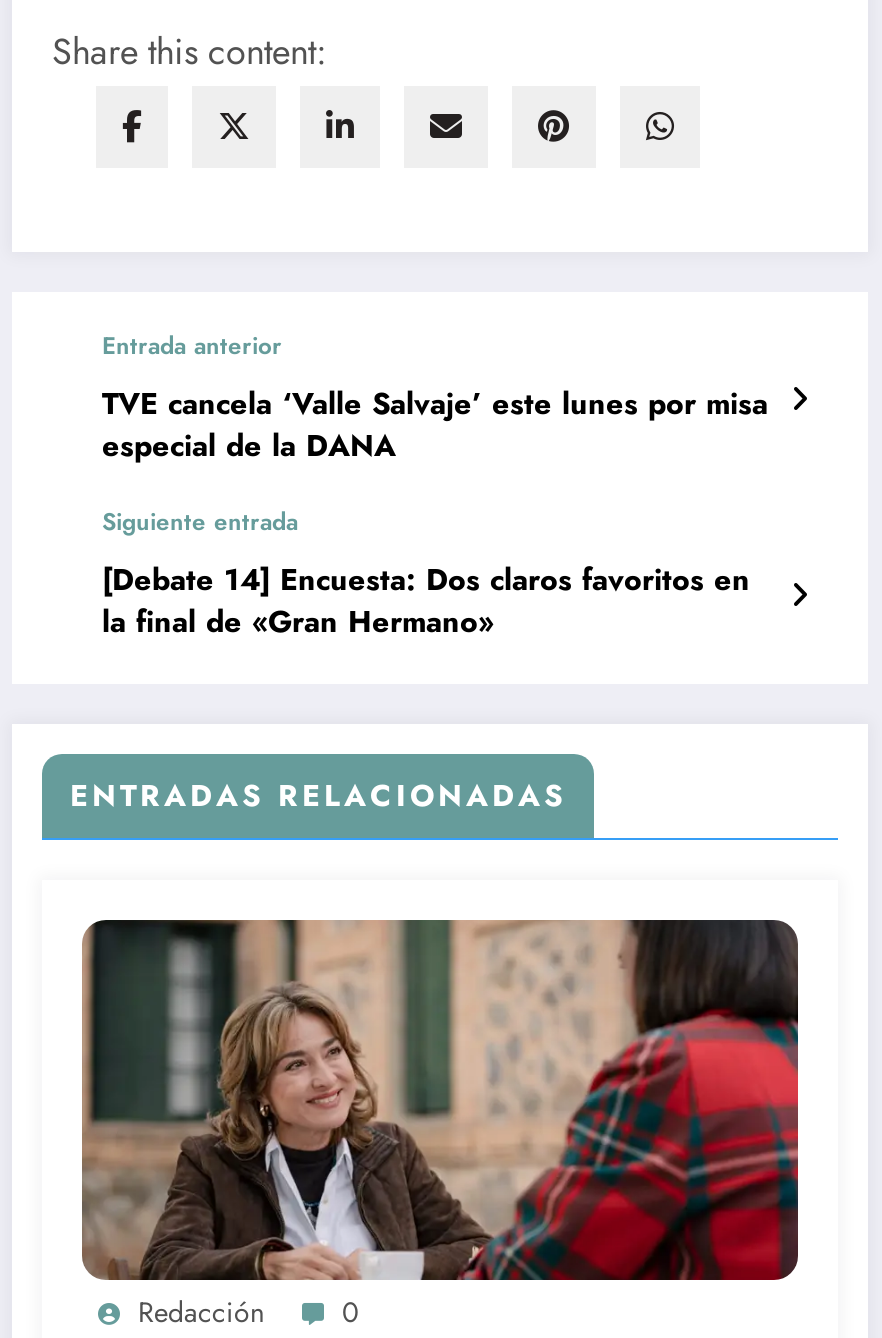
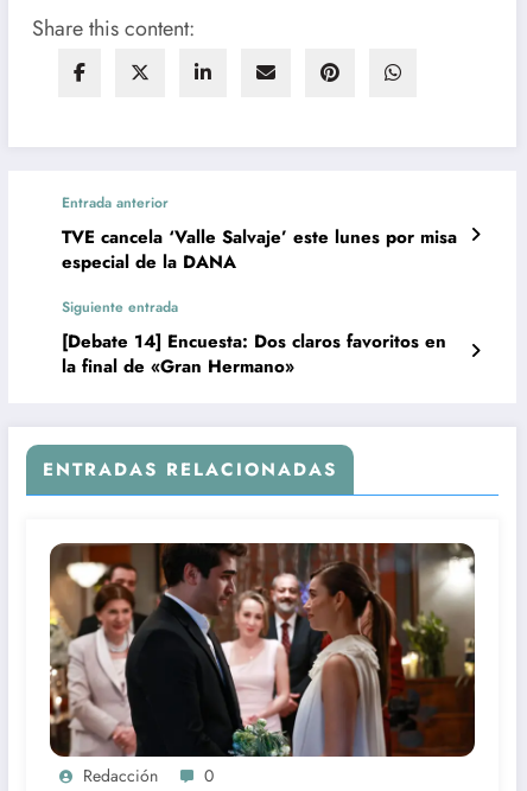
- [image]
+ [image]
